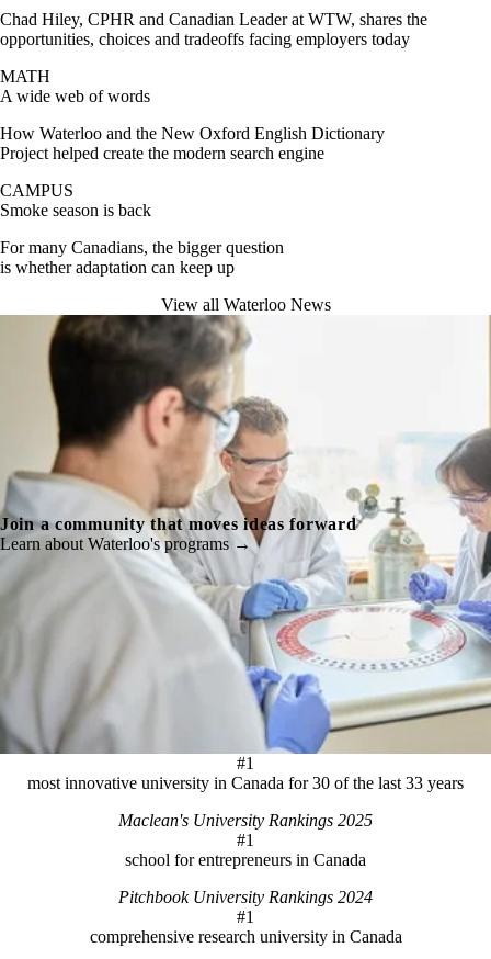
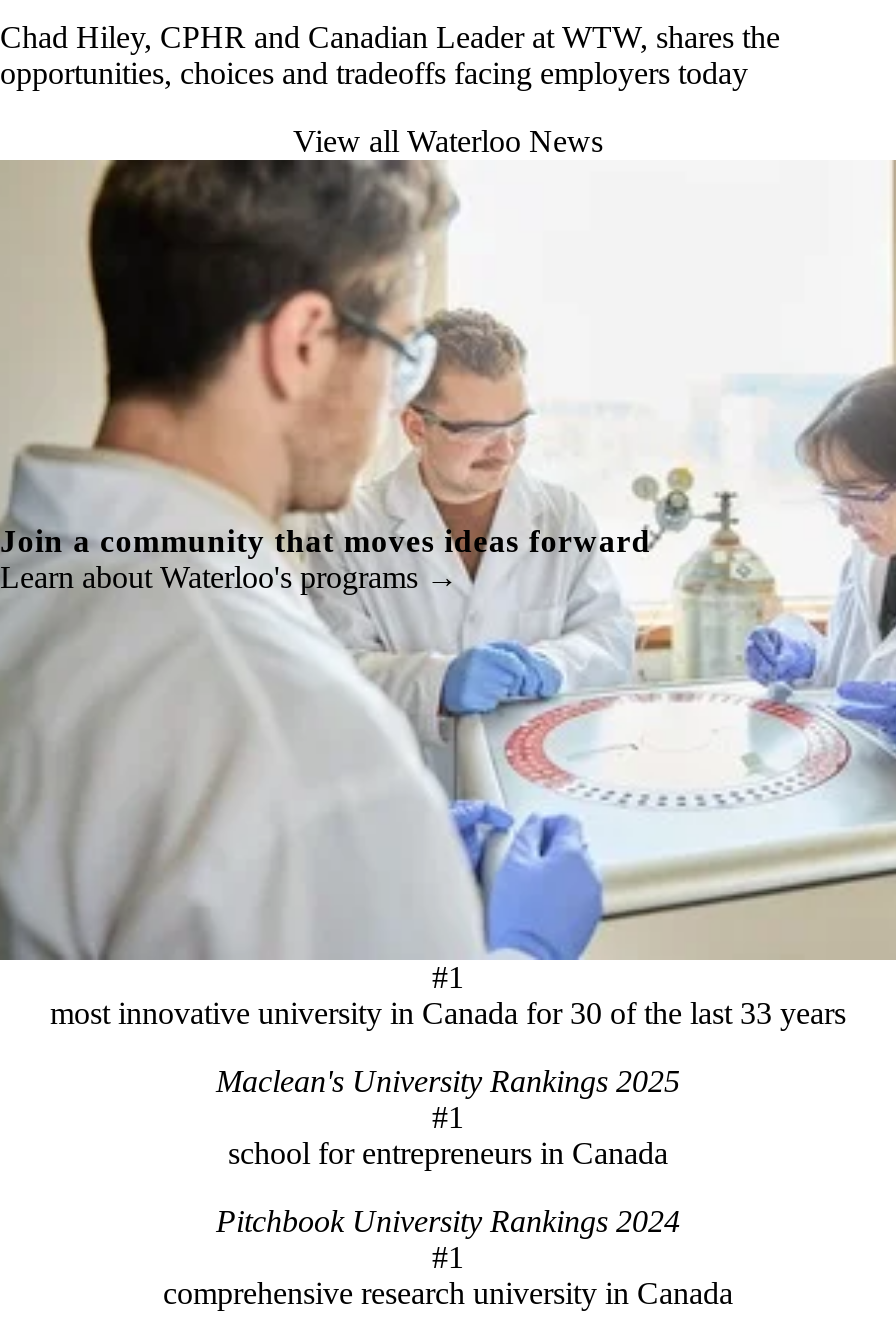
- MATH
- A wide web of words
- How Waterloo and the New Oxford English Dictionary
- Project helped create the modern search engine
- CAMPUS
- Smoke season is back
- For many Canadians, the bigger question
- is whether adaptation can keep up
